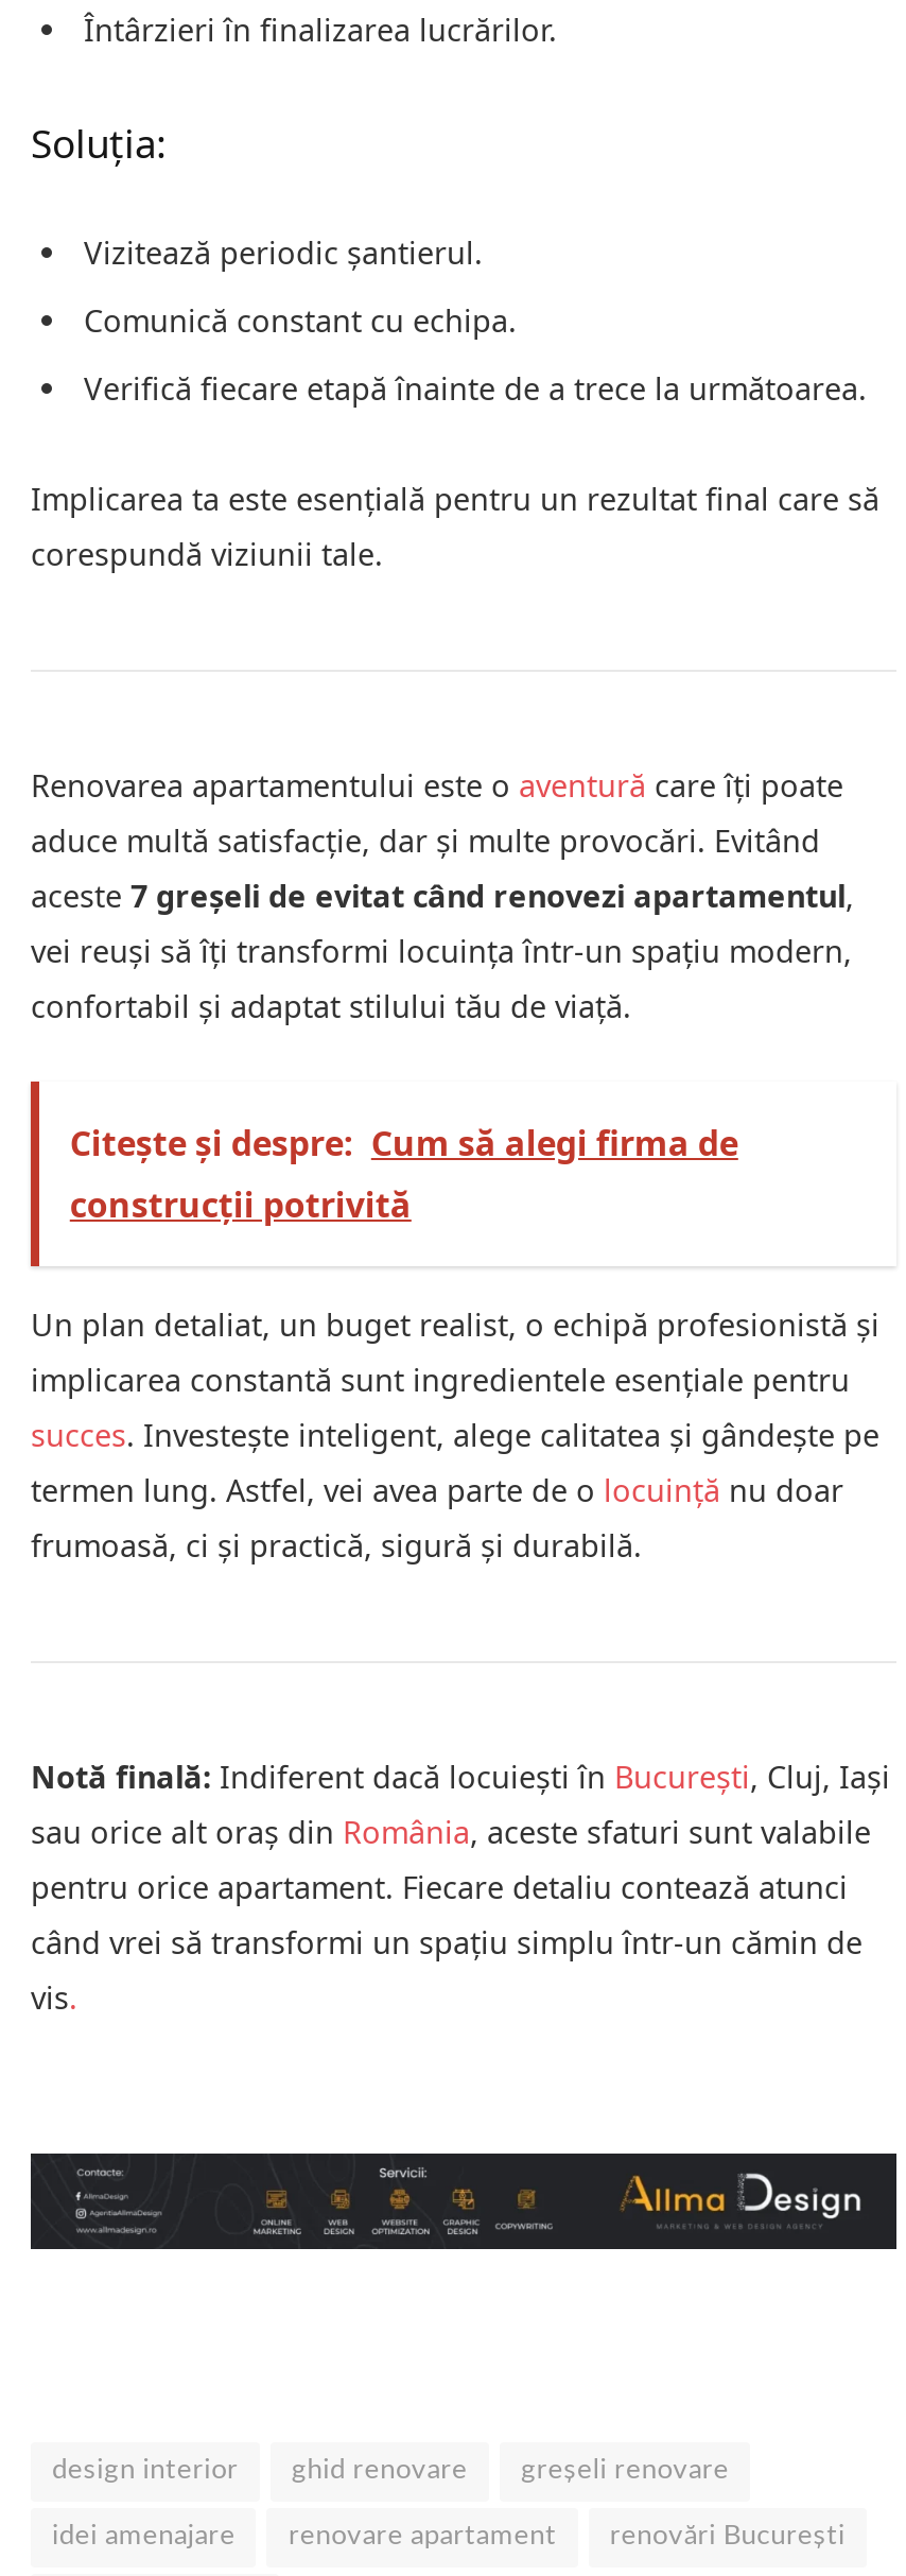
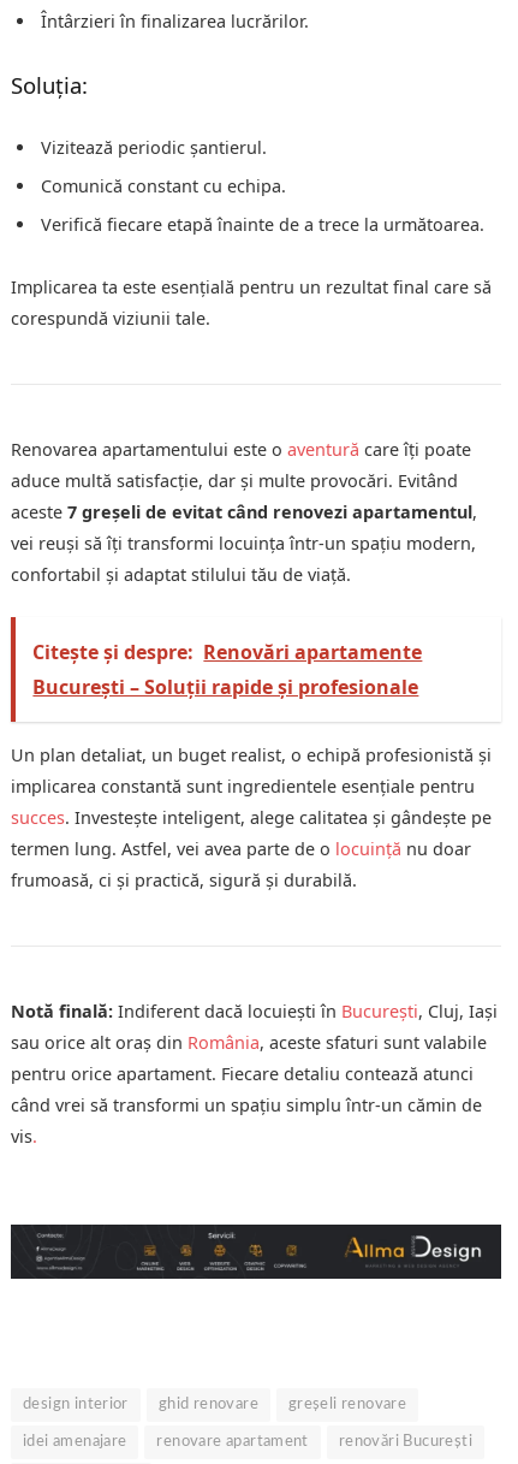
- Citește și despre: Cum să alegi firma de
- construcții potrivită
+ Citește și despre: Renovări apartamente
+ București – Soluții rapide și profesionale
